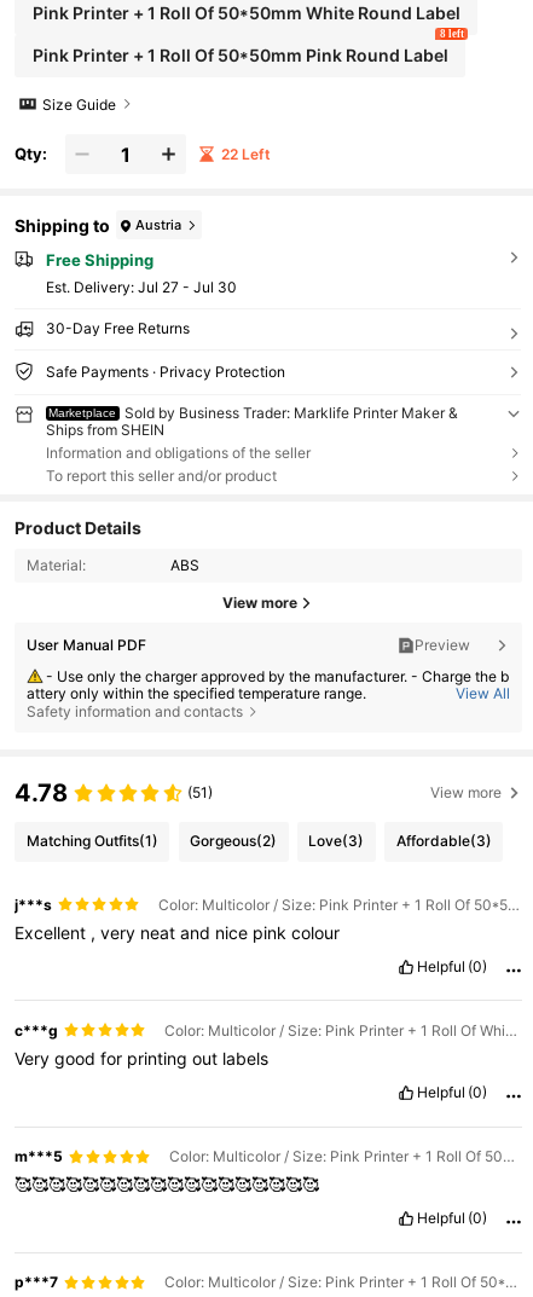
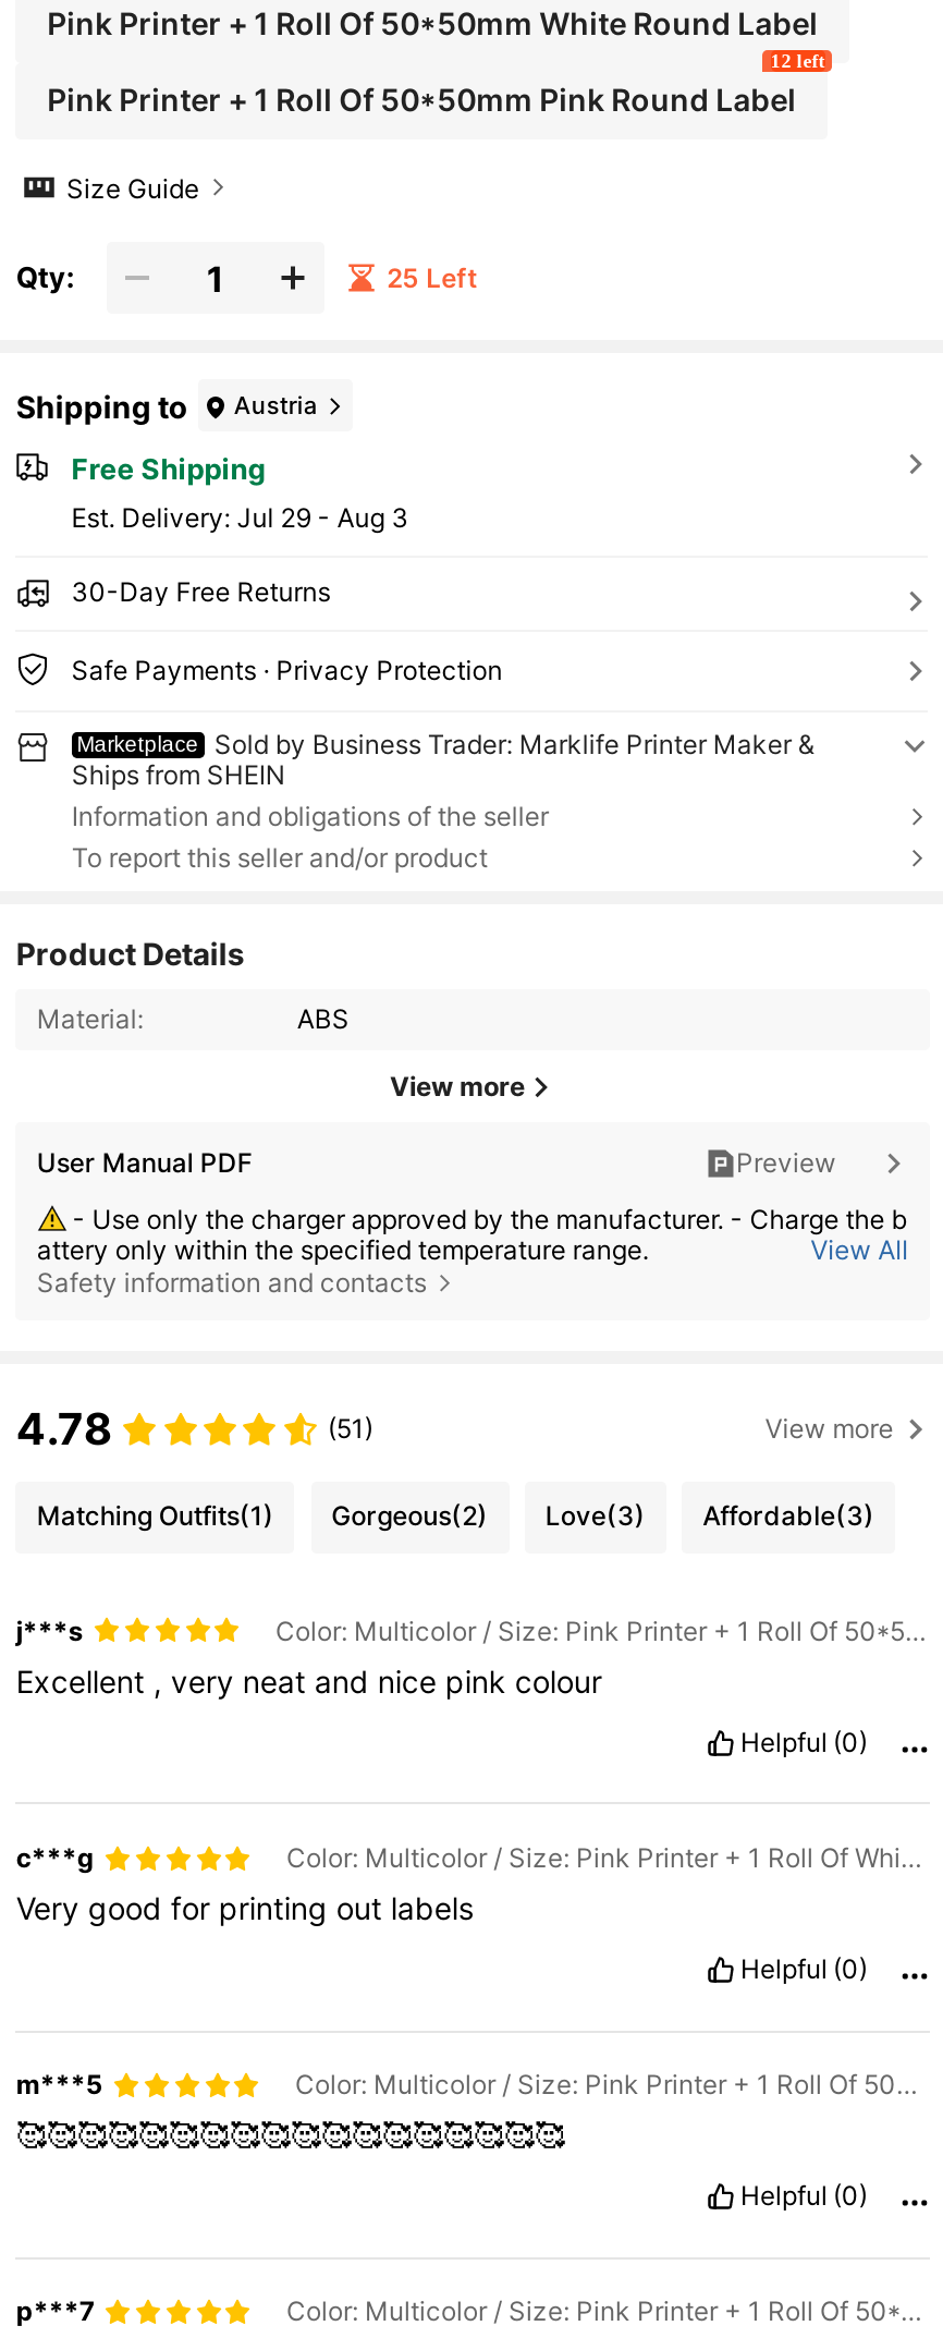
- 8 left
+ 12 left

- 22 Left
+ 25 Left

- Est. Delivery: Jul 27 - Jul 30
+ Est. Delivery: Jul 29 - Aug 3
